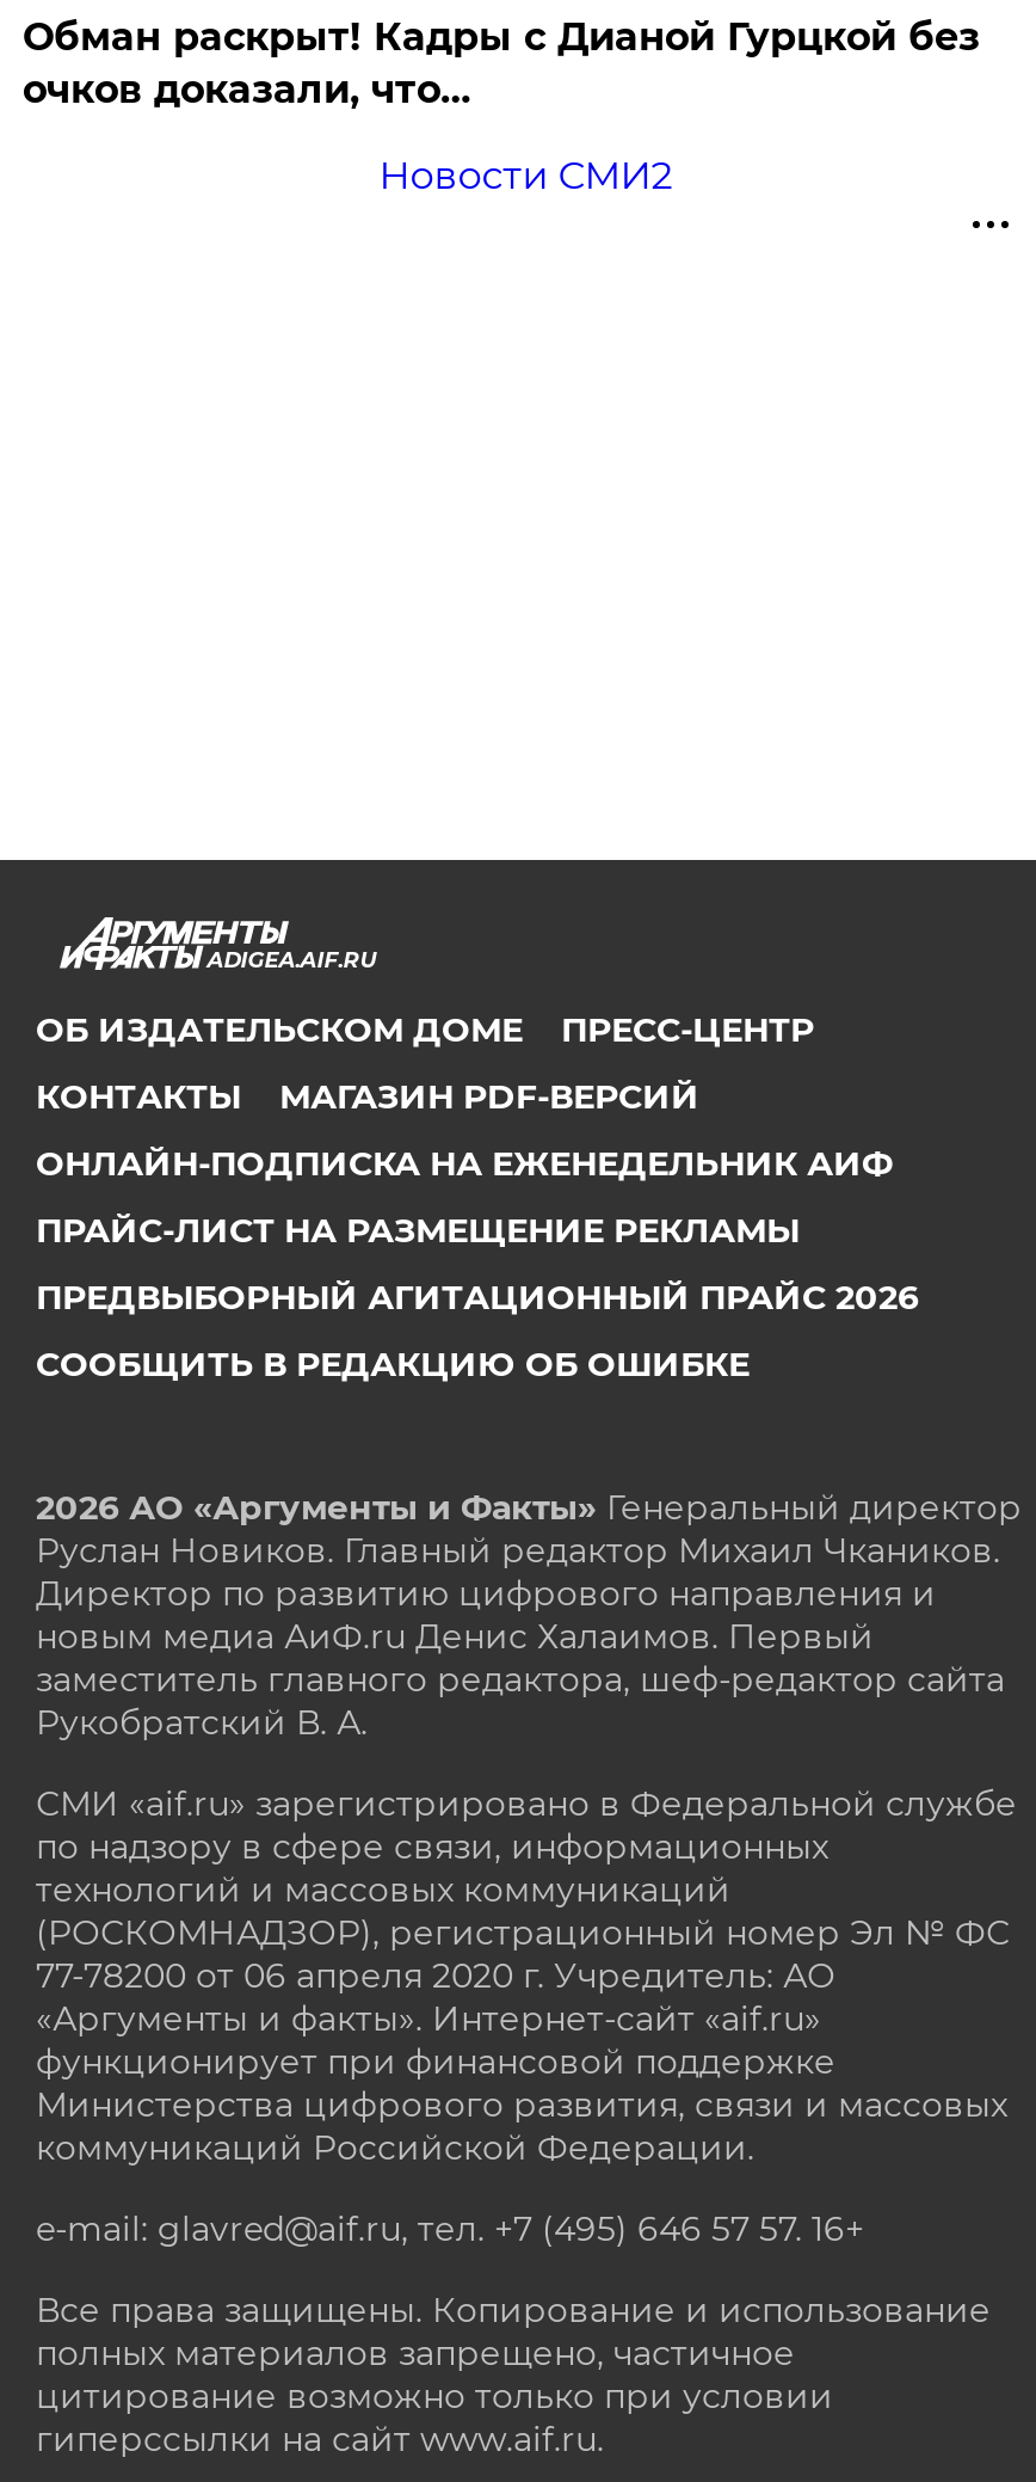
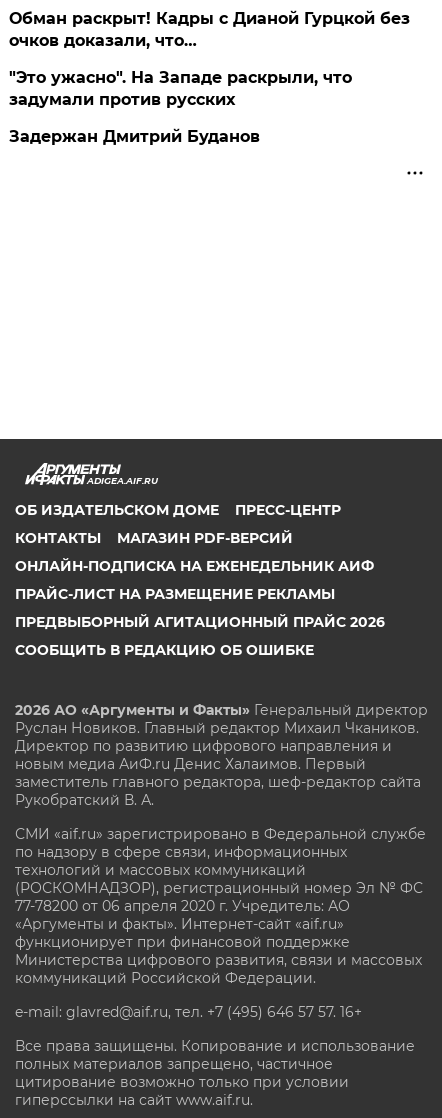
- Новости СМИ2
+ "Это ужасно". На Западе раскрыли, что
+ задумали против русских
+ Задержан Дмитрий Буданов
